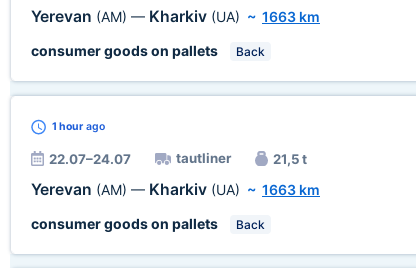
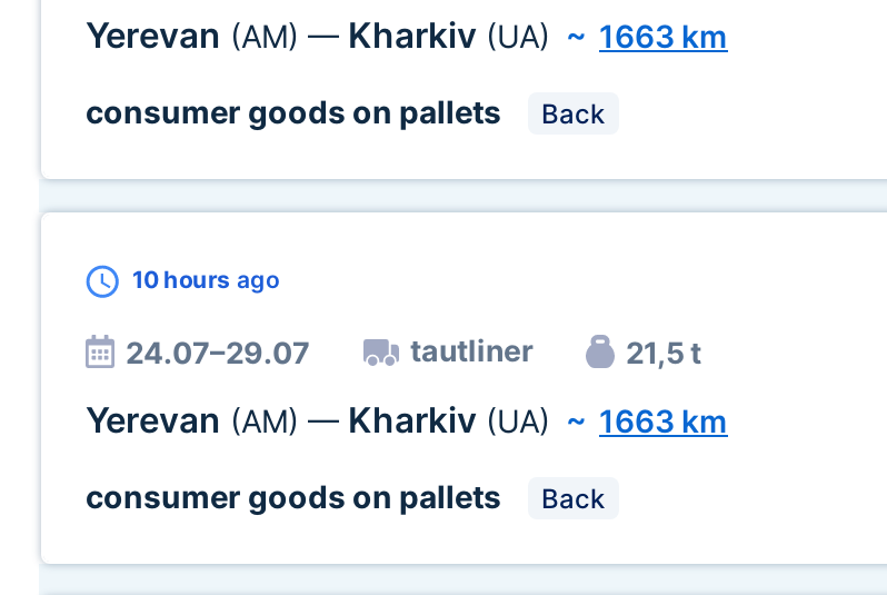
- 1 hour ago
+ 10 hours ago

- 22.07–24.07
+ 24.07–29.07
